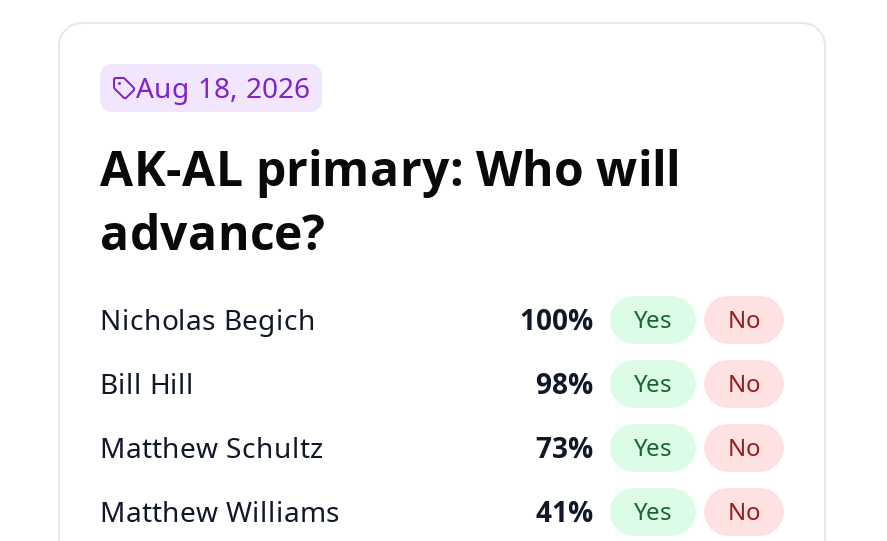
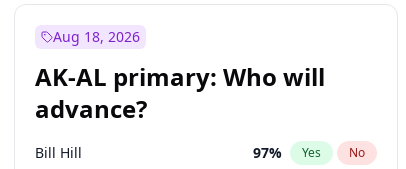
- Nicholas Begich
- 100%
- Yes
- No

- 98%
- Yes
- No
- Matthew Schultz
- 73%
- Yes
- No
- Matthew Williams
- 41%
+ 97%
